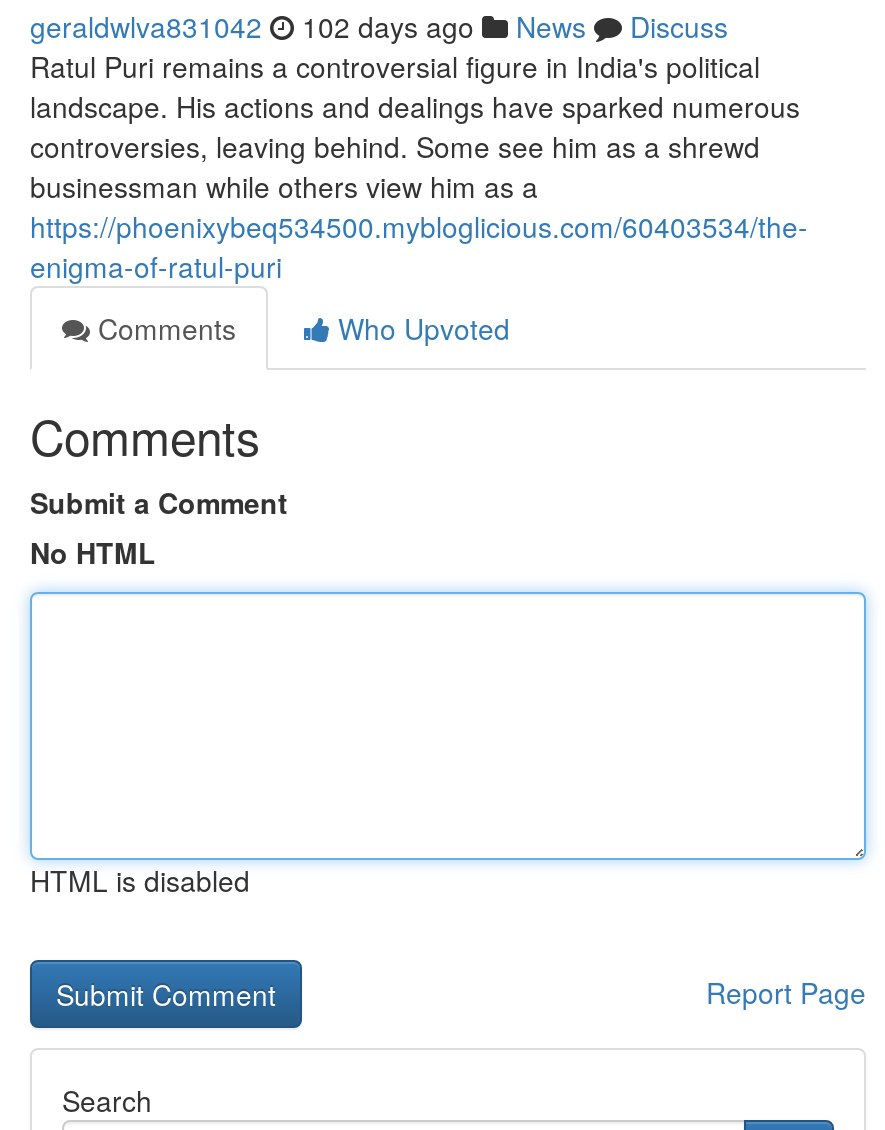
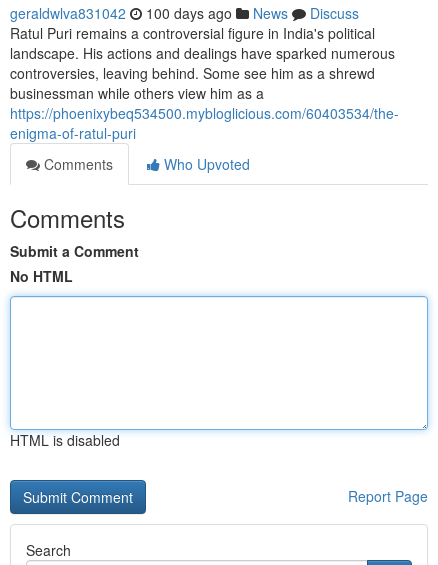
- geraldwlva831042 102 days ago News Discuss
+ geraldwlva831042 100 days ago News Discuss
